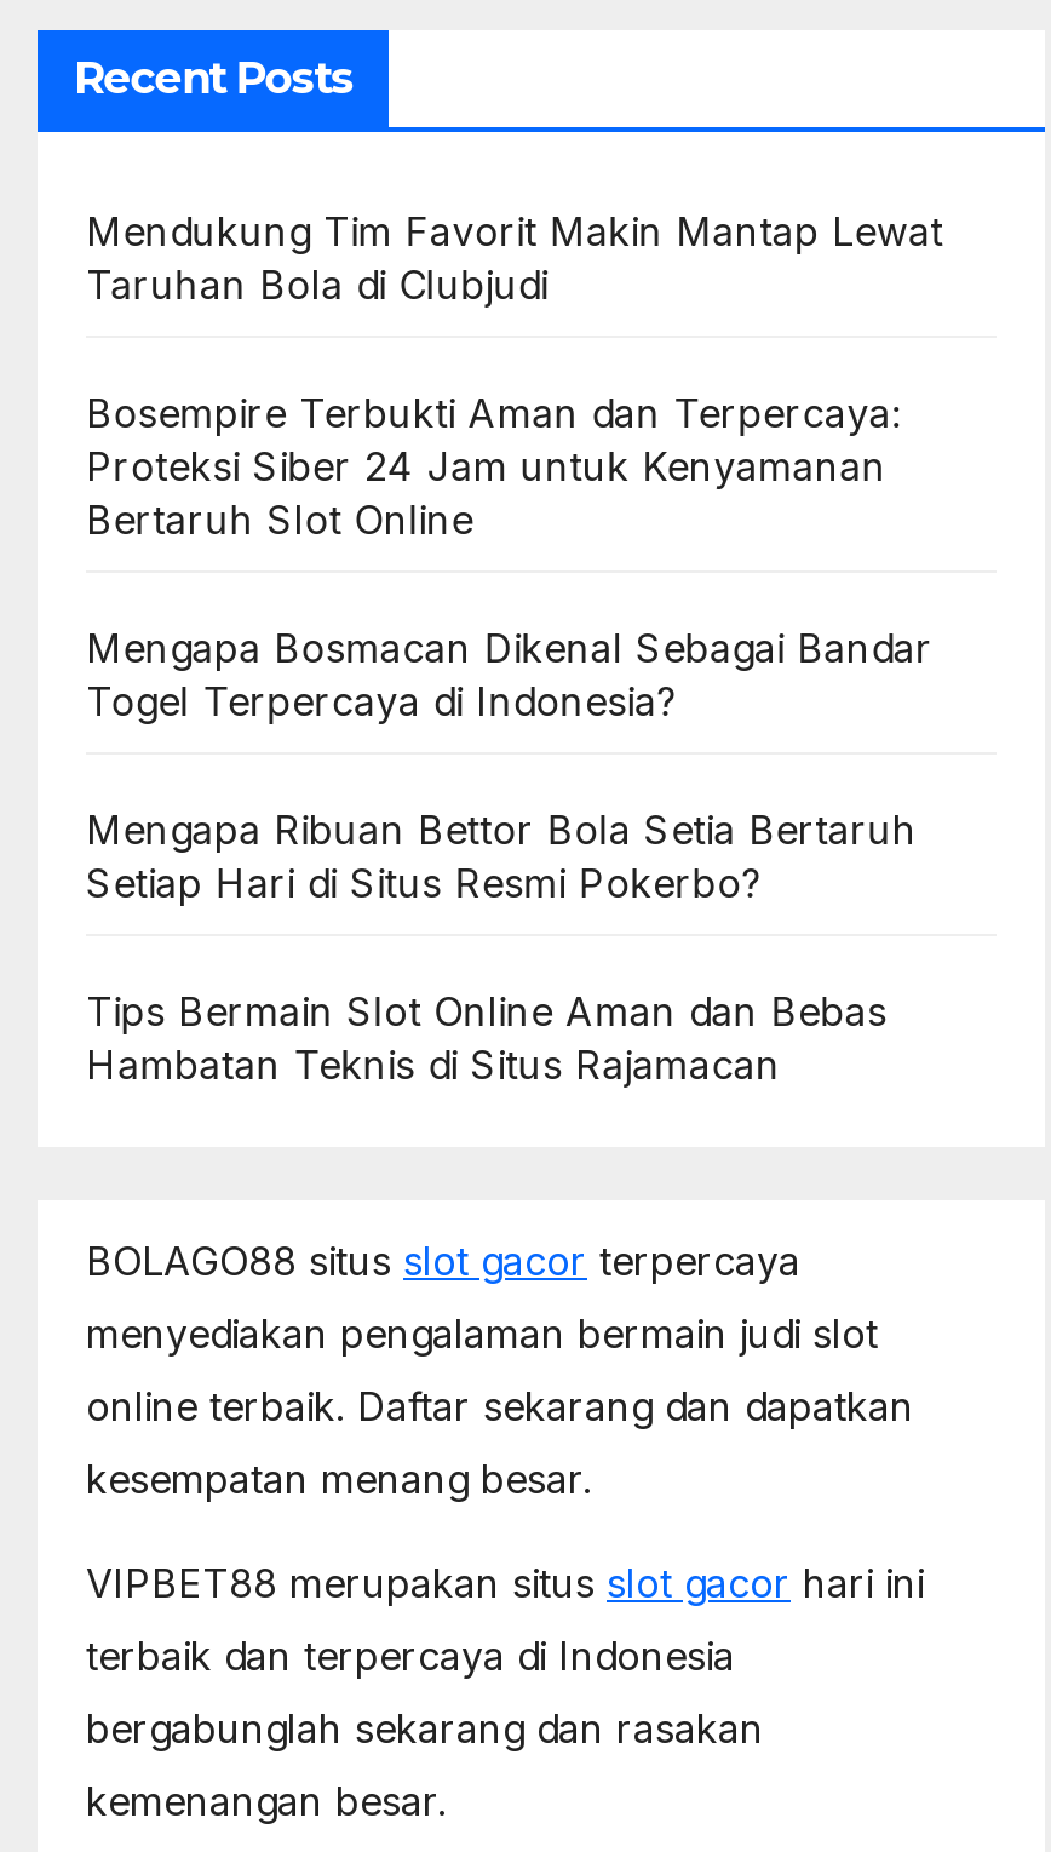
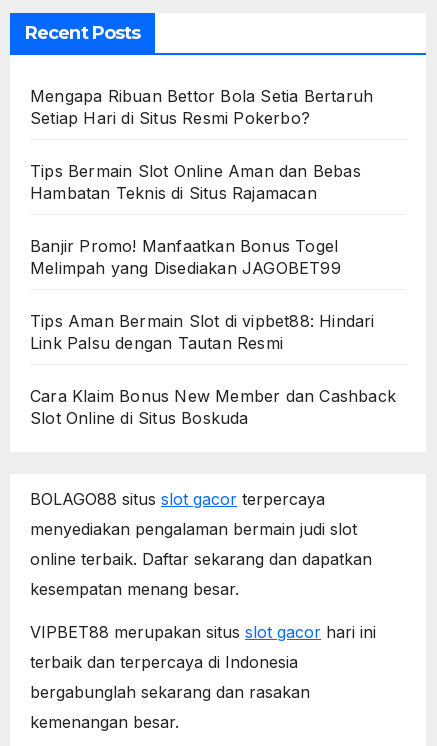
- Mendukung Tim Favorit Makin Mantap Lewat
- Taruhan Bola di Clubjudi
- Bosempire Terbukti Aman dan Terpercaya:
- Proteksi Siber 24 Jam untuk Kenyamanan
- Bertaruh Slot Online
- Mengapa Bosmacan Dikenal Sebagai Bandar
- Togel Terpercaya di Indonesia?

moved up: Mengapa Ribuan Bettor Bola Setia Bertaruh | Setiap Hari di Situs Resmi Pokerbo? | Tips Bermain Slot Online Aman dan Bebas | Hambatan Teknis di Situs Rajamacan

+ Banjir Promo! Manfaatkan Bonus Togel
+ Melimpah yang Disediakan JAGOBET99
+ Tips Aman Bermain Slot di vipbet88: Hindari
+ Link Palsu dengan Tautan Resmi
+ Cara Klaim Bonus New Member dan Cashback
+ Slot Online di Situs Boskuda
